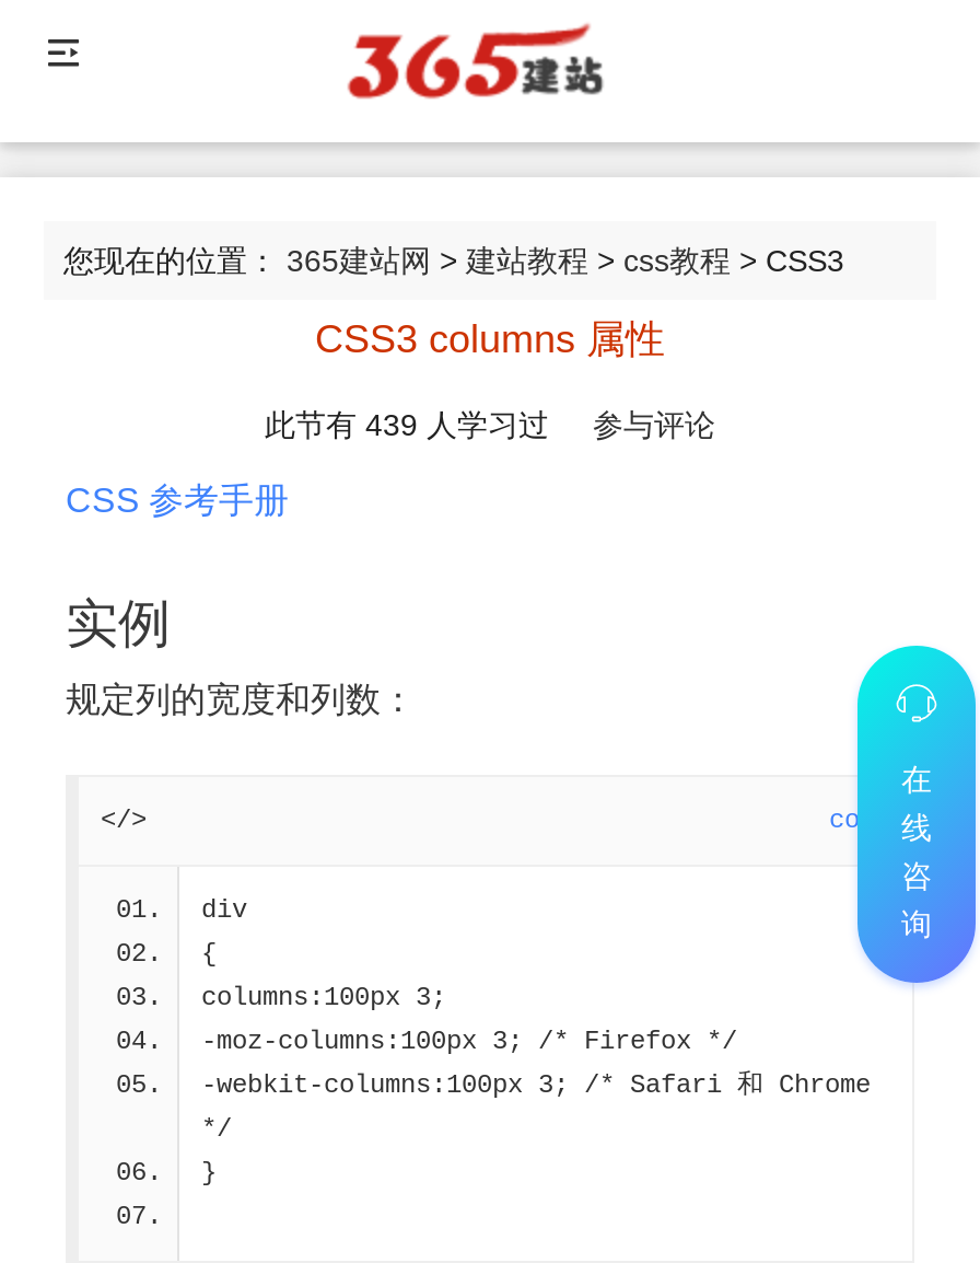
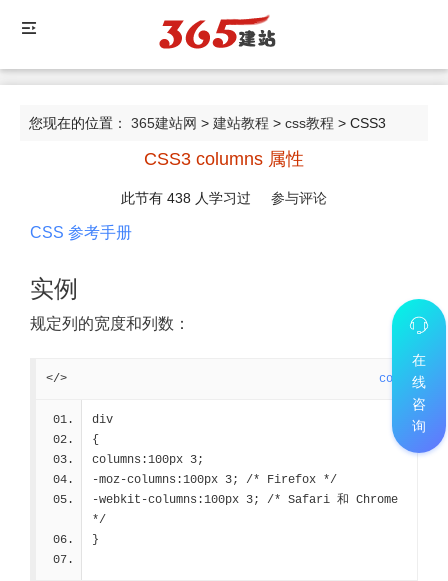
- 此节有439人学习过参与评论
+ 此节有438人学习过参与评论
